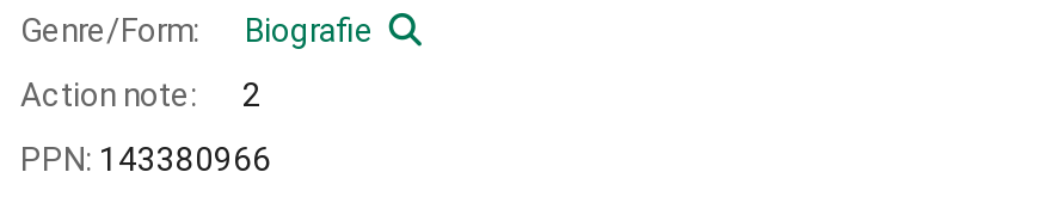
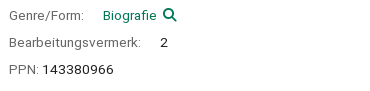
- Action note:
+ Bearbeitungsvermerk:
